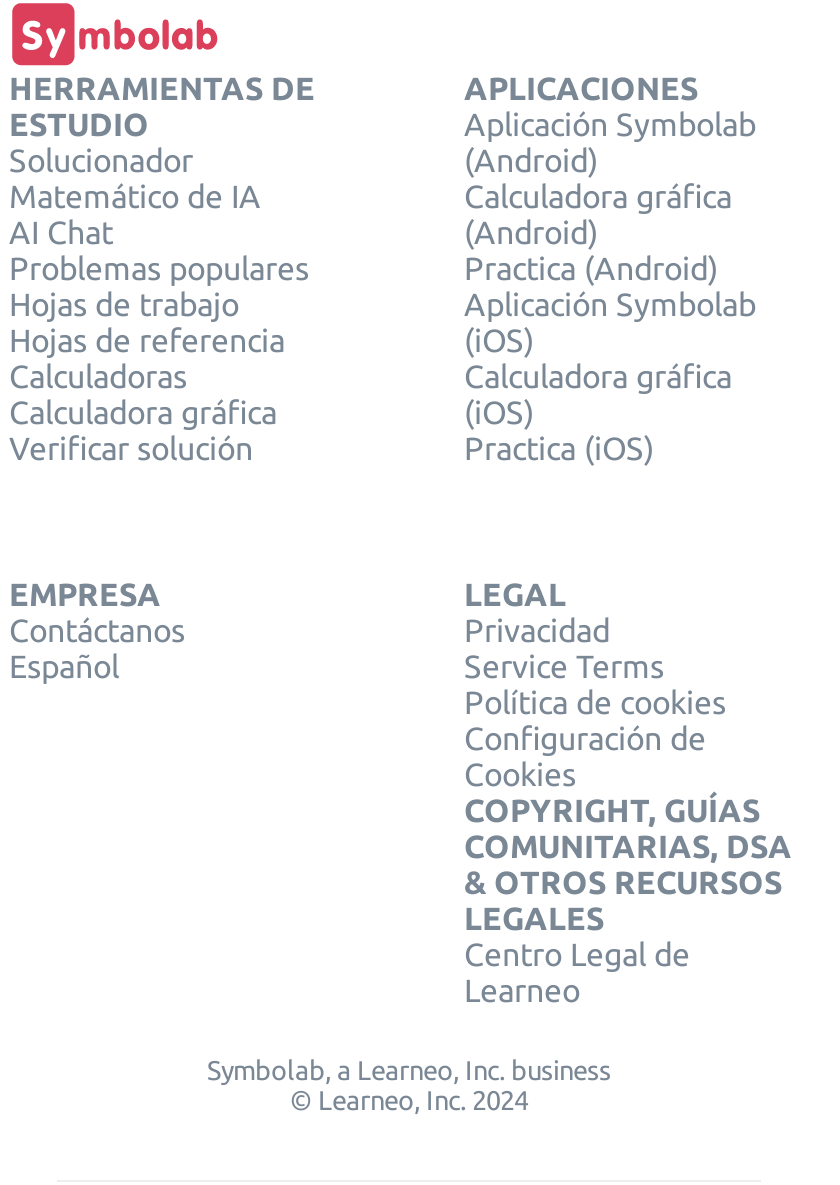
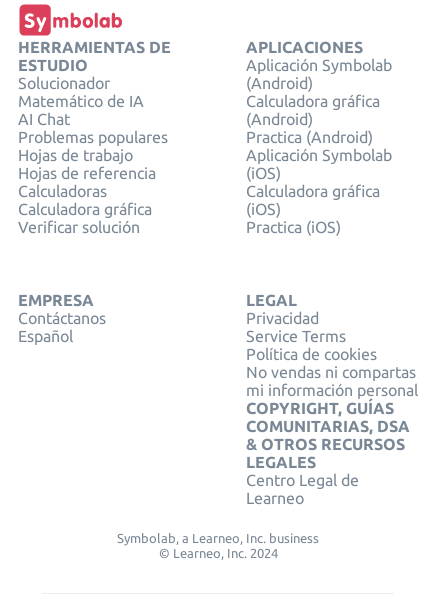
- Configuración de
- Cookies
+ No vendas ni compartas
+ mi información personal
